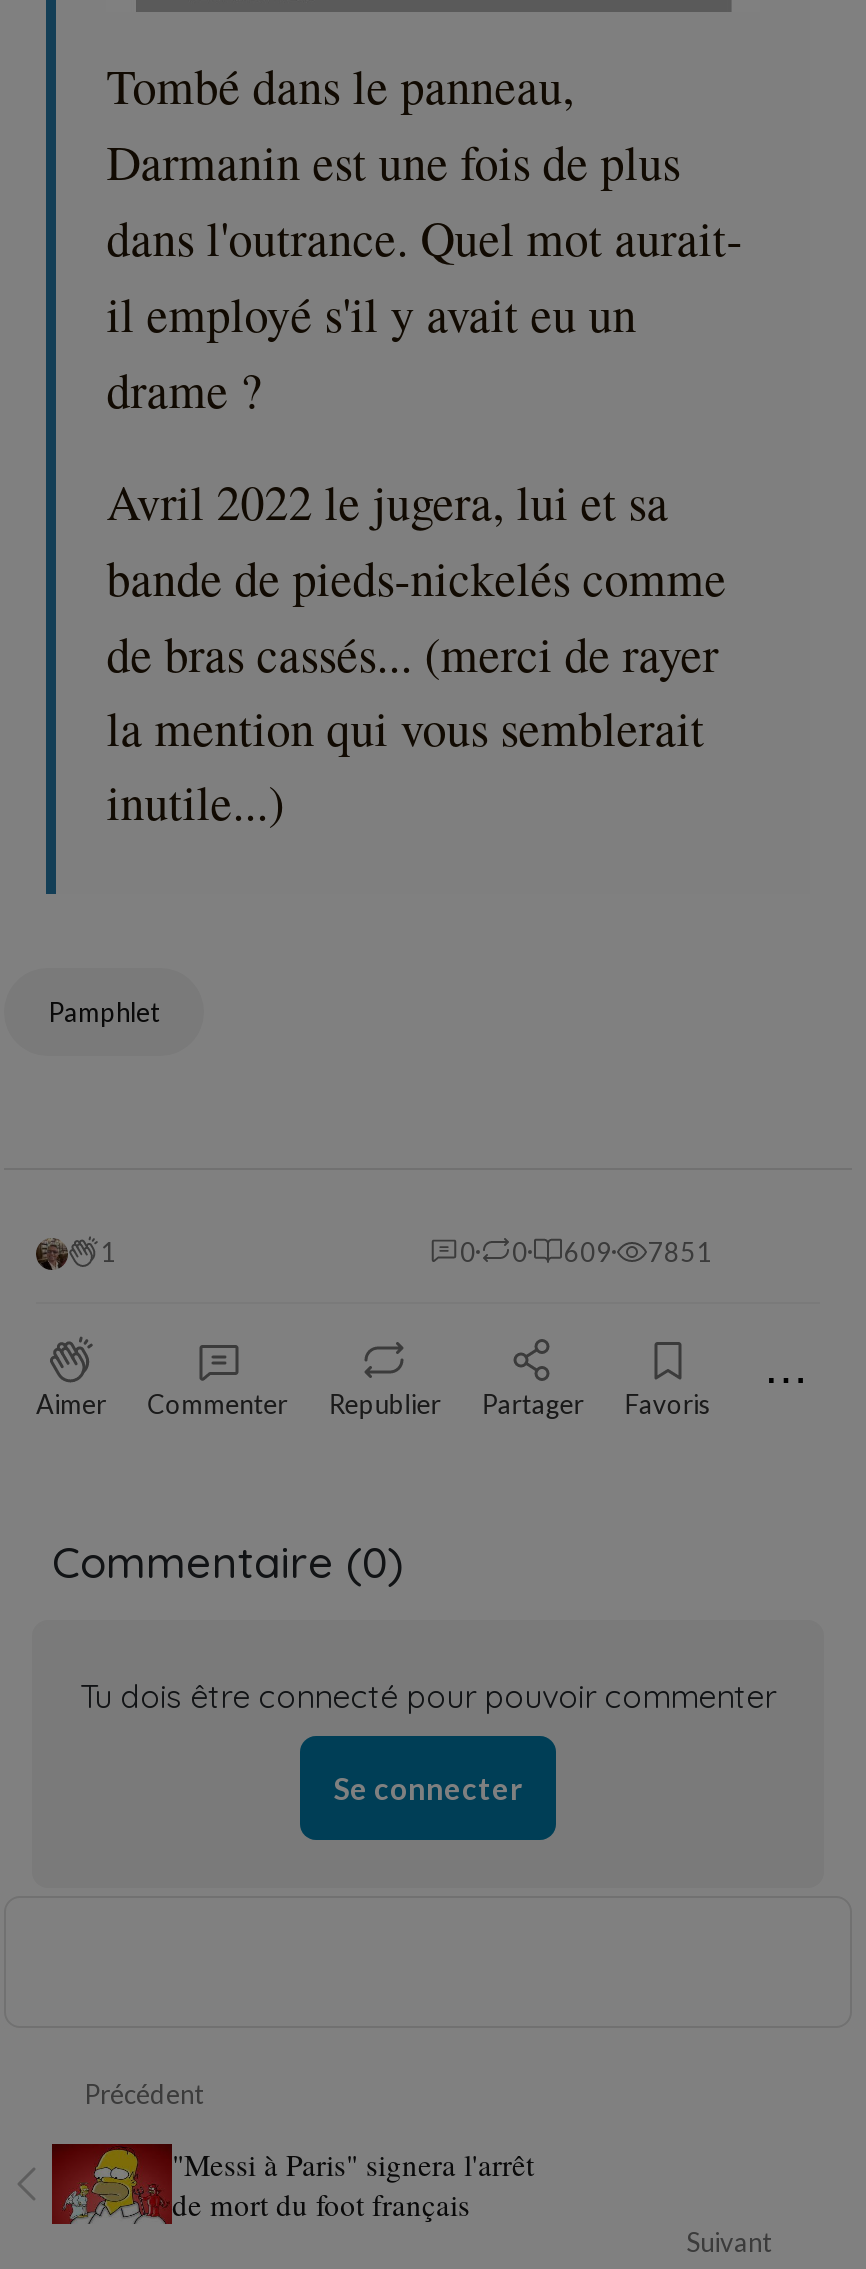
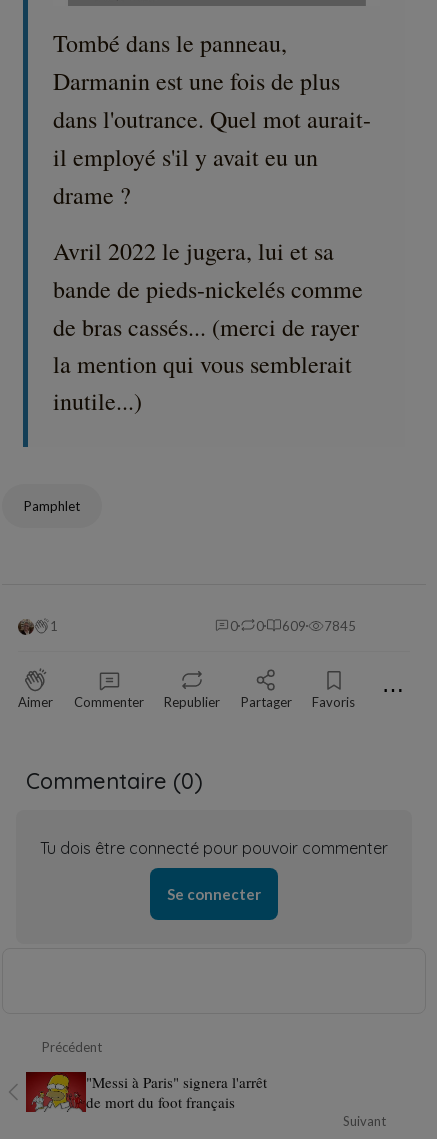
- 7851
+ 7845
